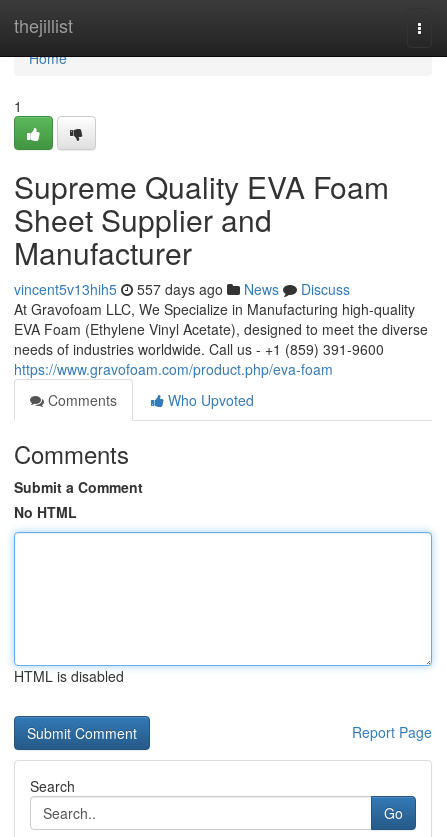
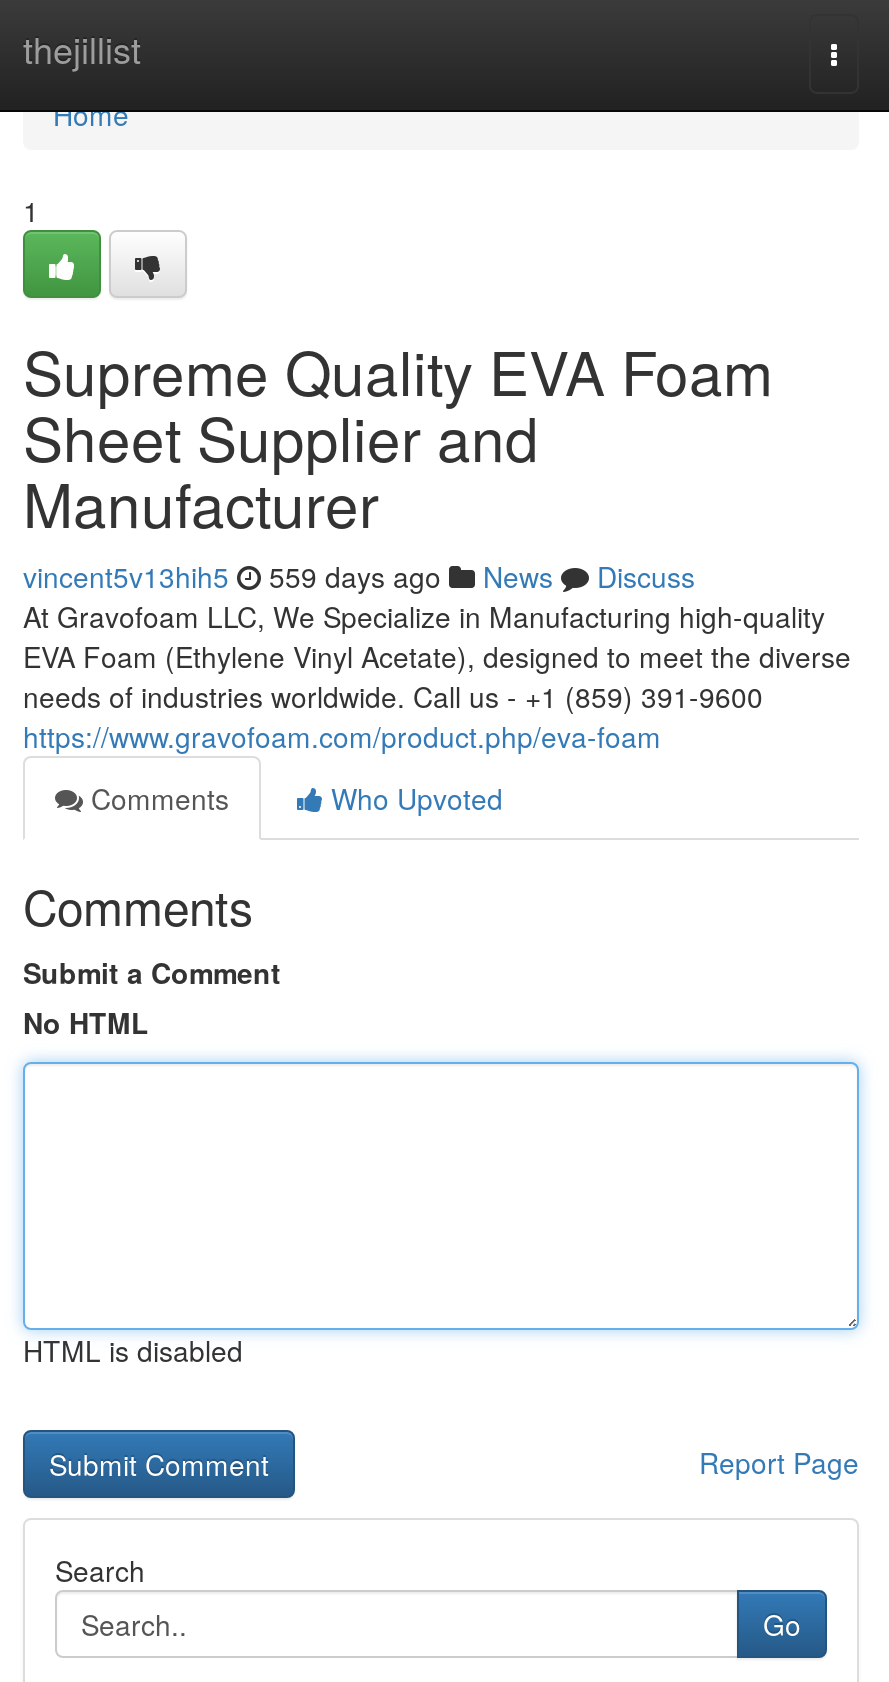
- vincent5v13hih5 557 days ago News Discuss
+ vincent5v13hih5 559 days ago News Discuss
